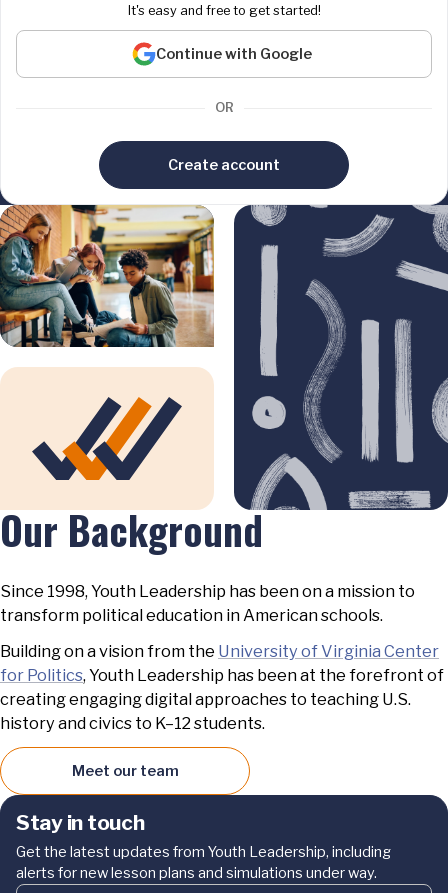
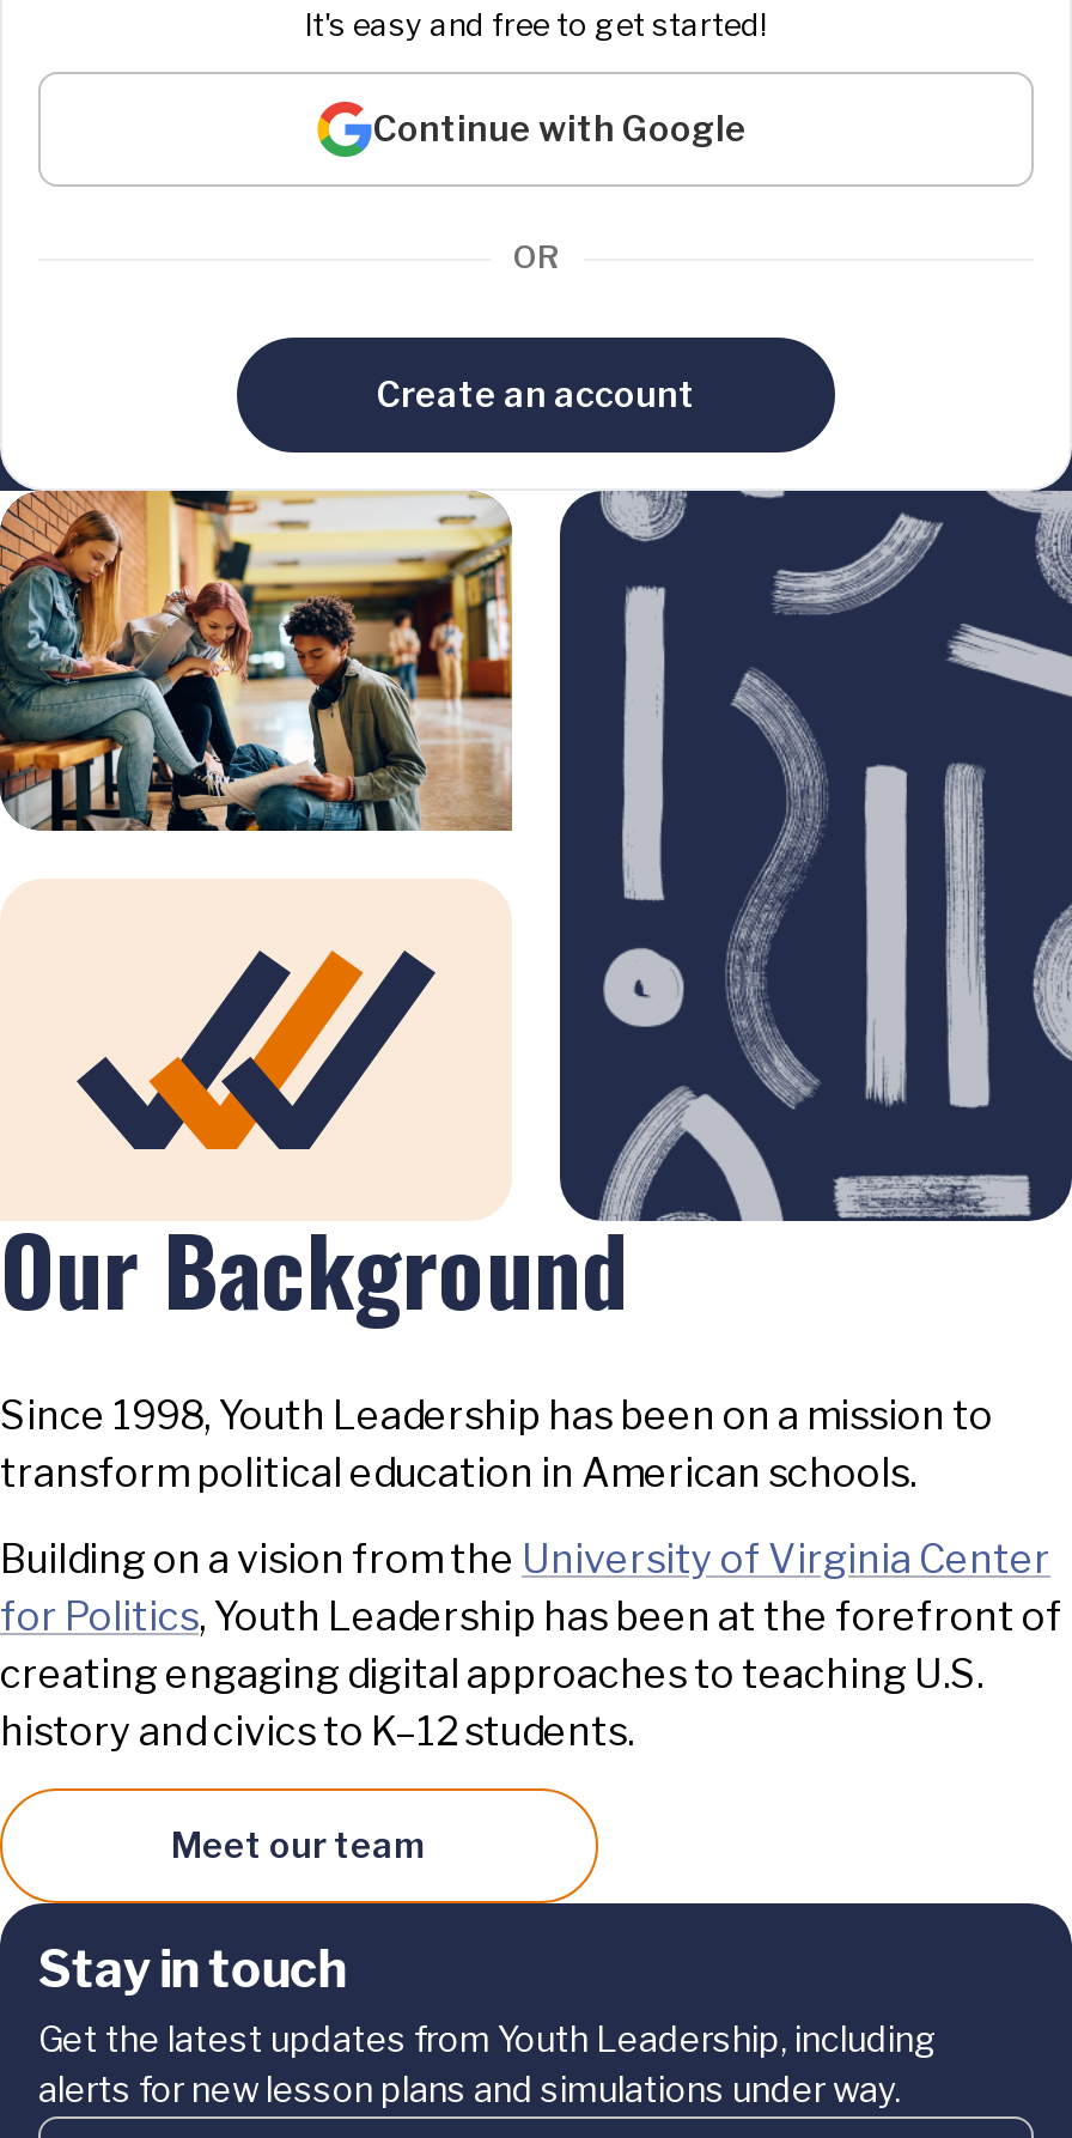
- Create account
+ Create an account
